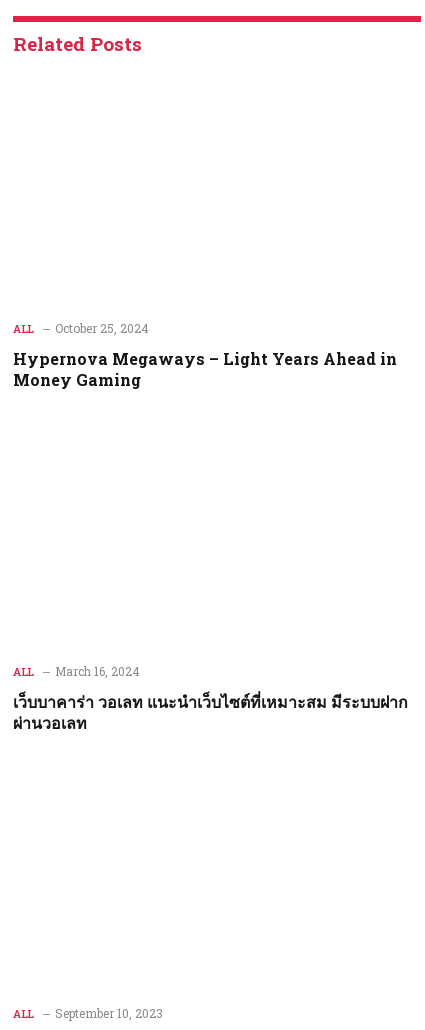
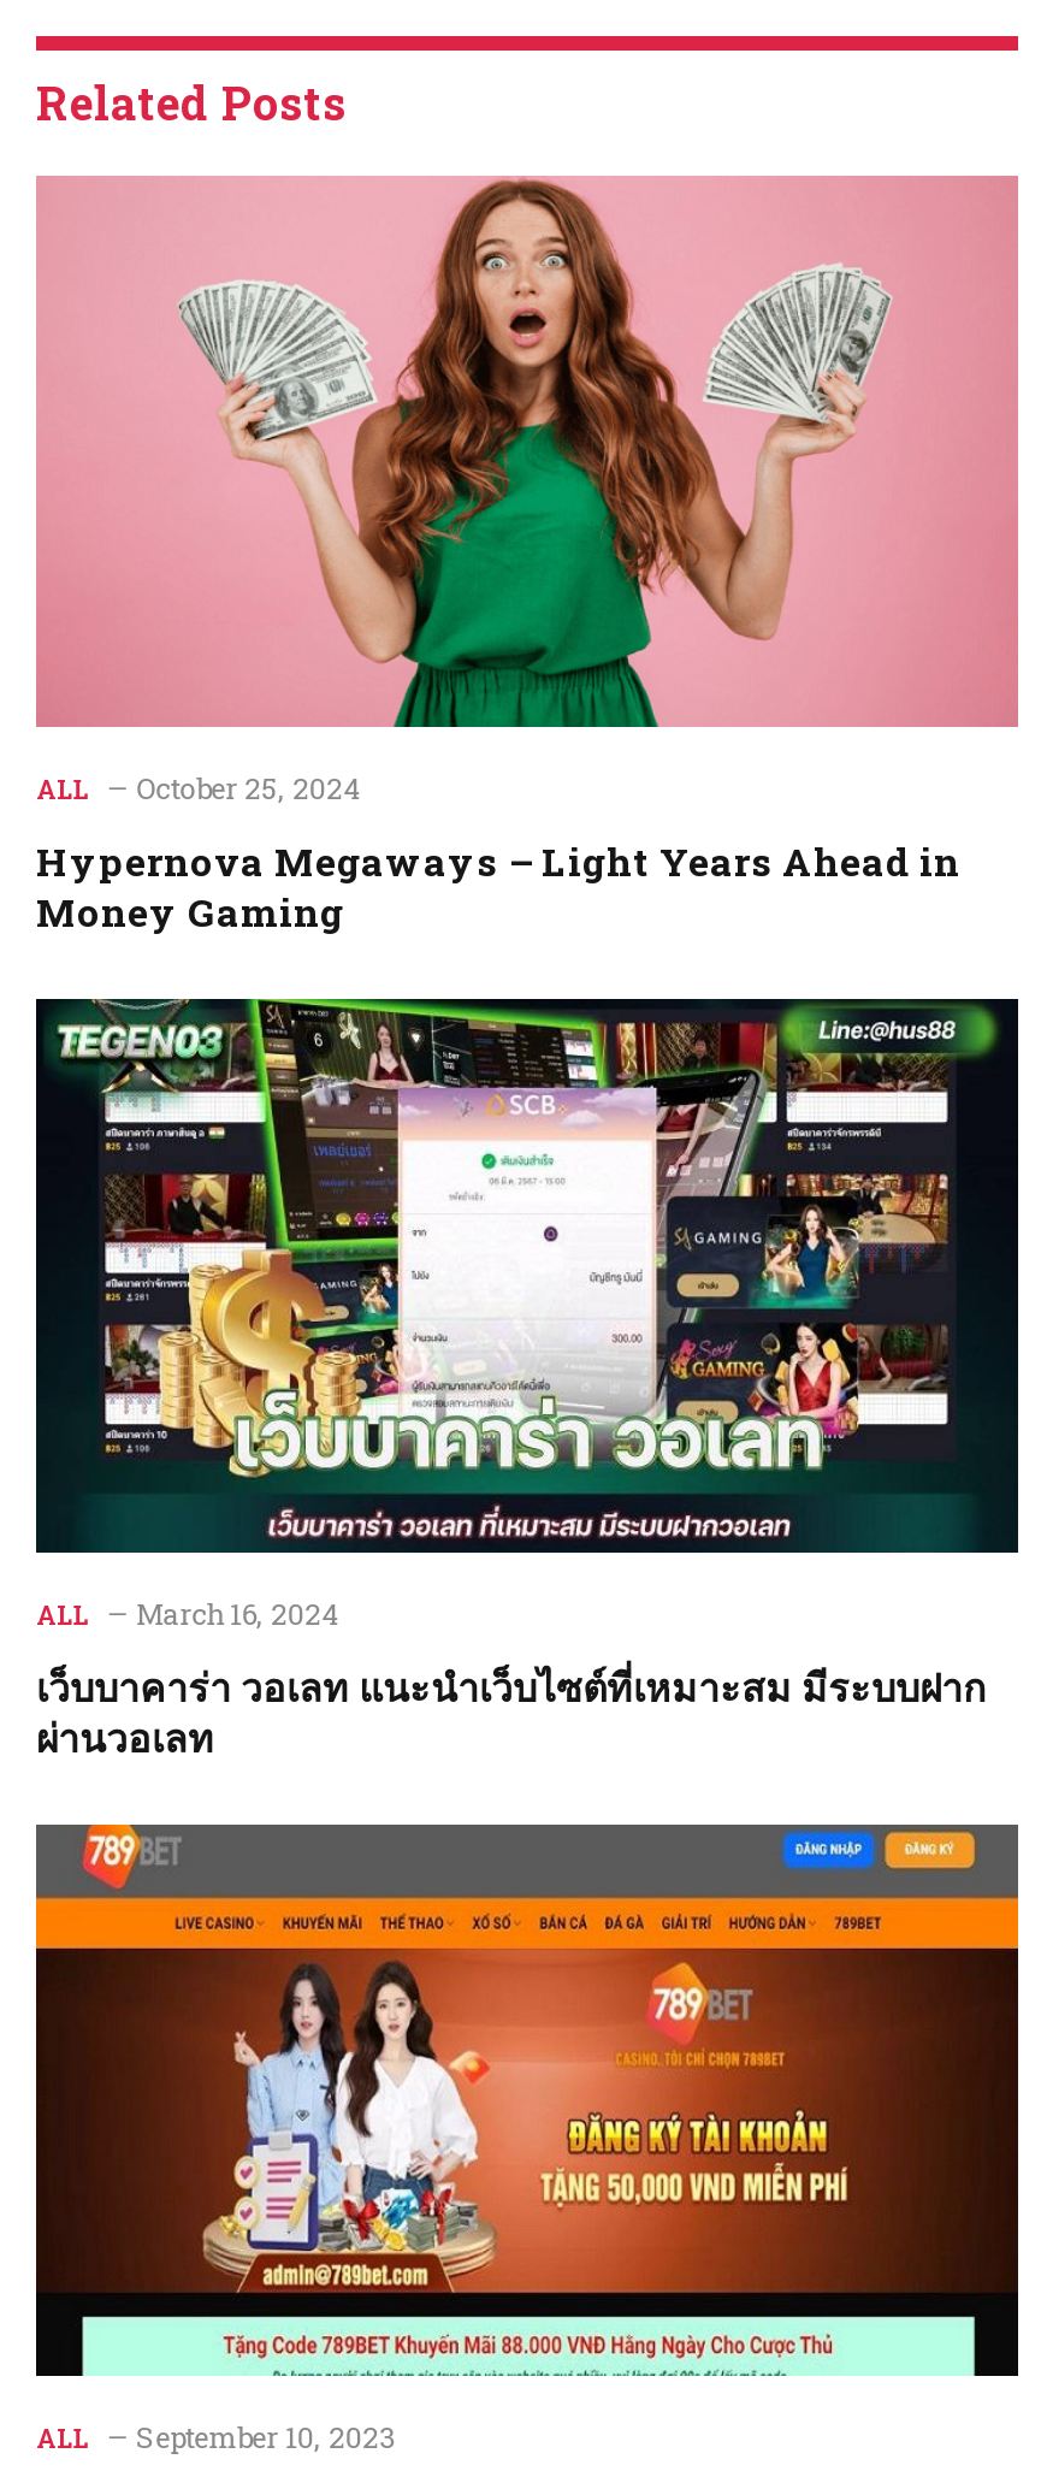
+ [image]

+ [image]

+ [image]
